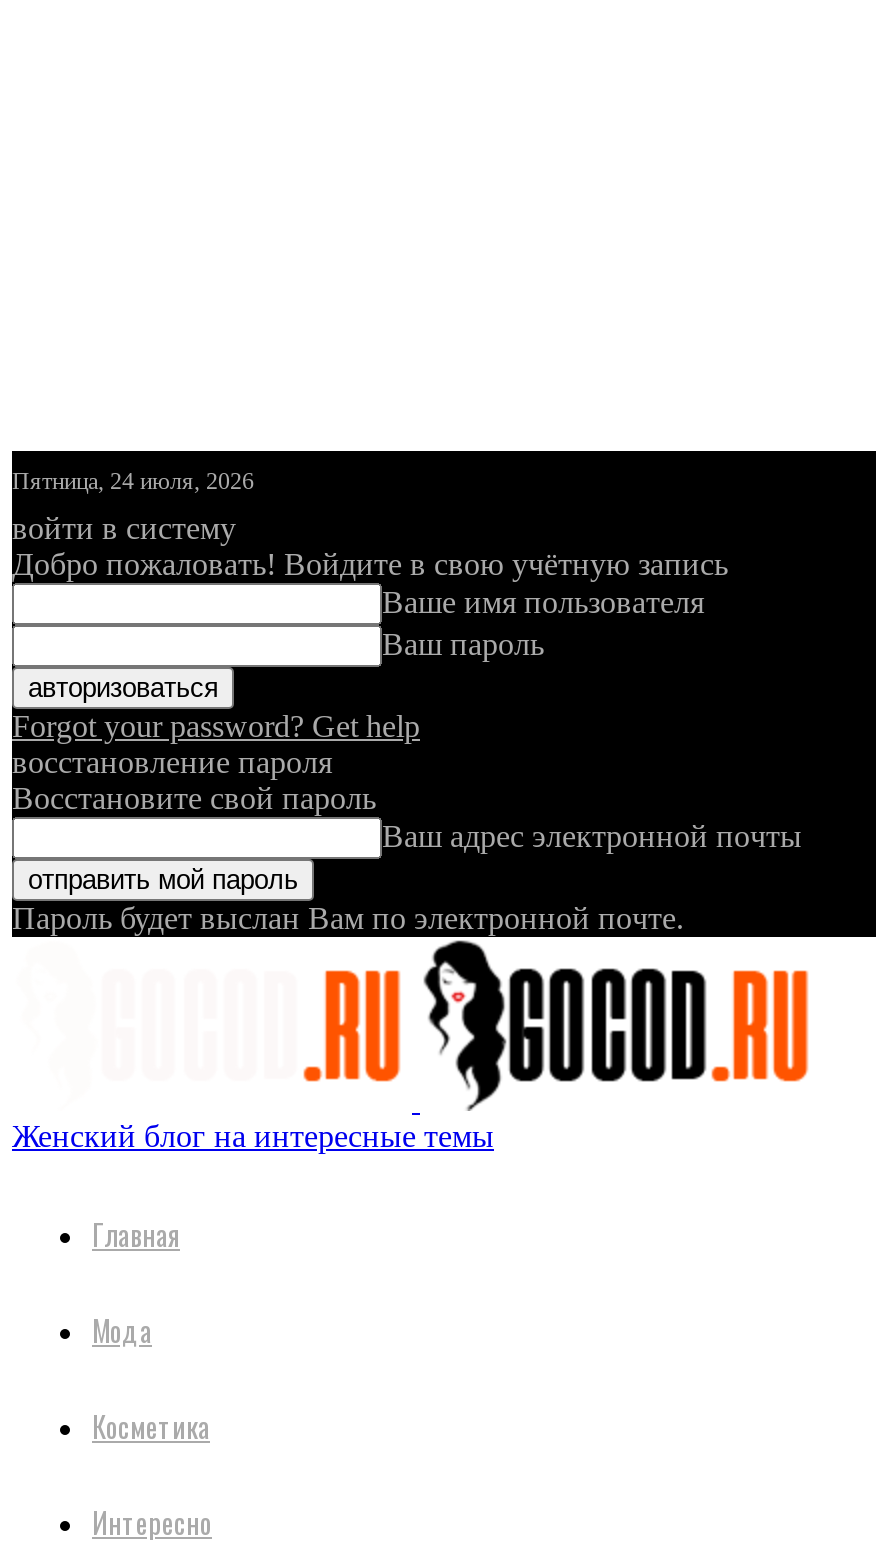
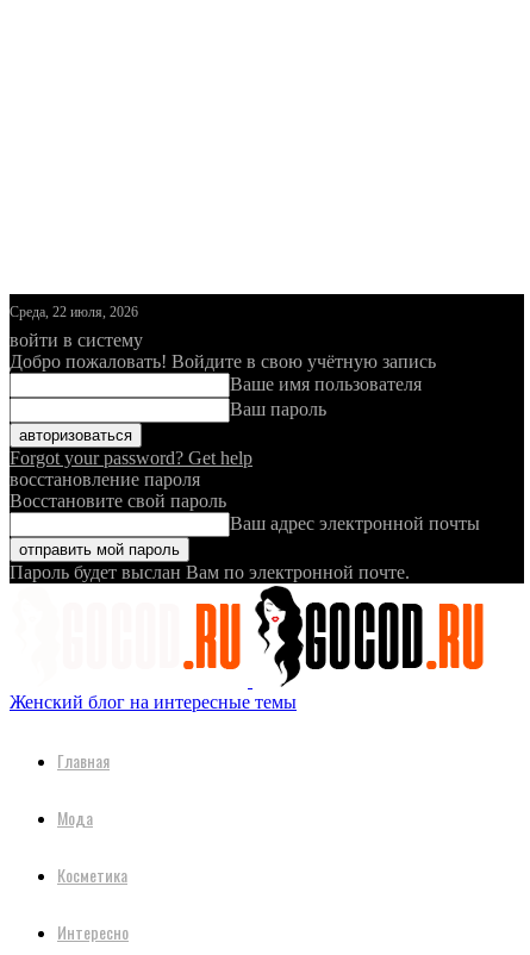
- Пятница, 24 июля, 2026
+ Среда, 22 июля, 2026
